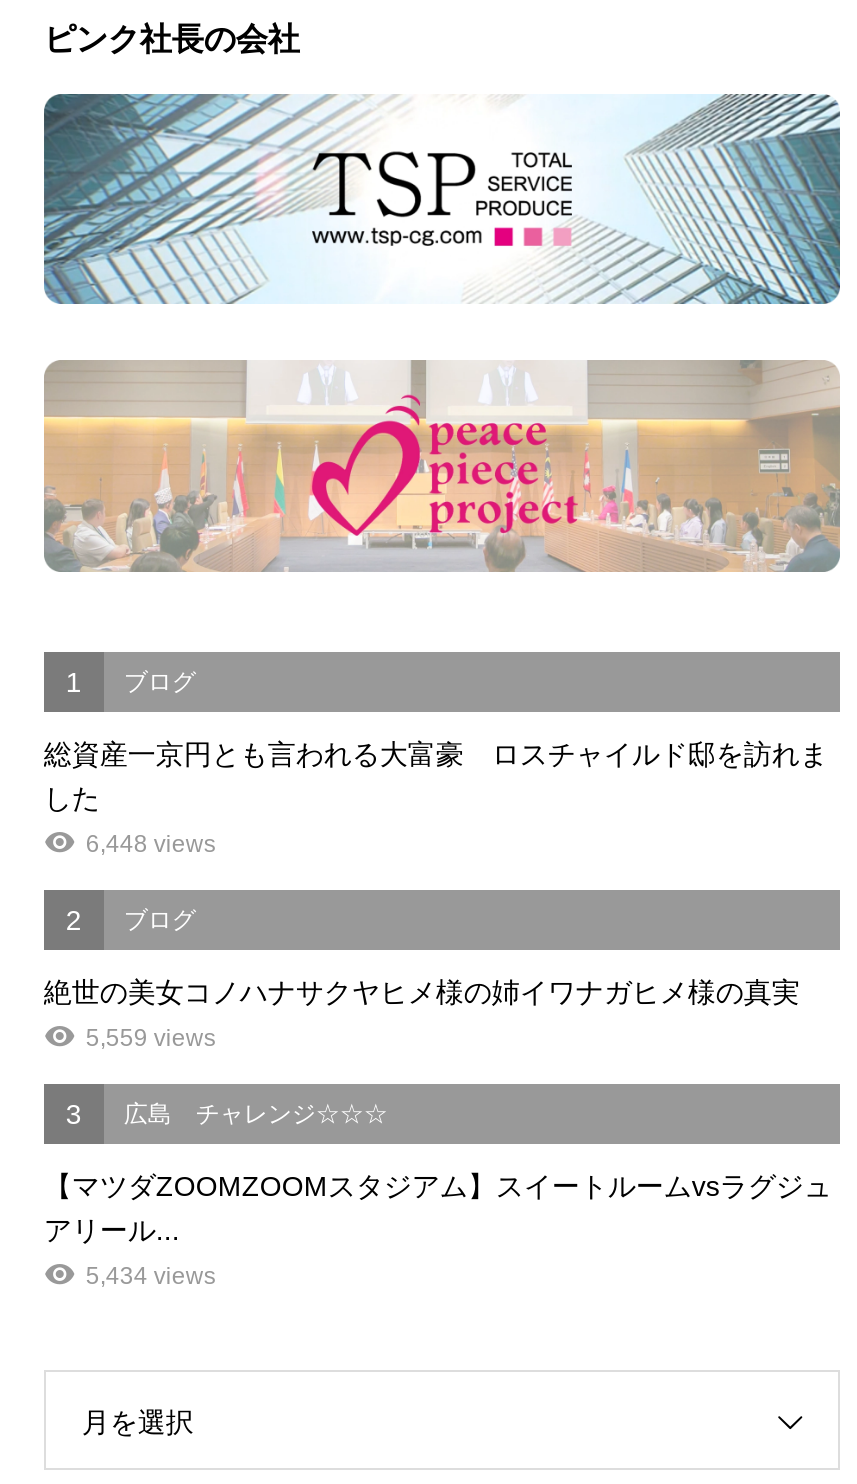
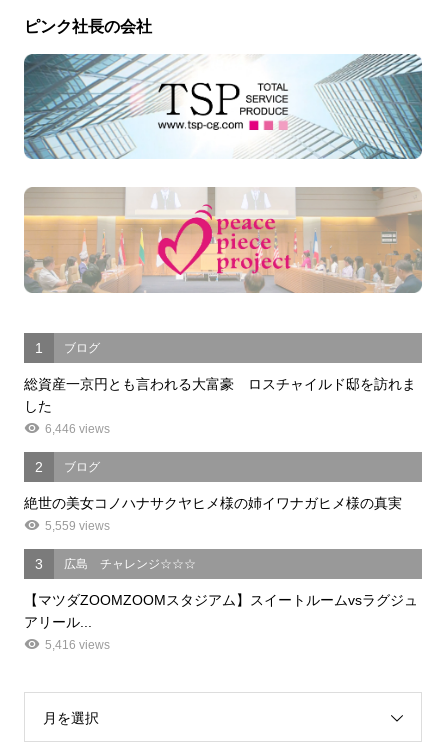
- 6,448 views
+ 6,446 views

- 5,434 views
+ 5,416 views
